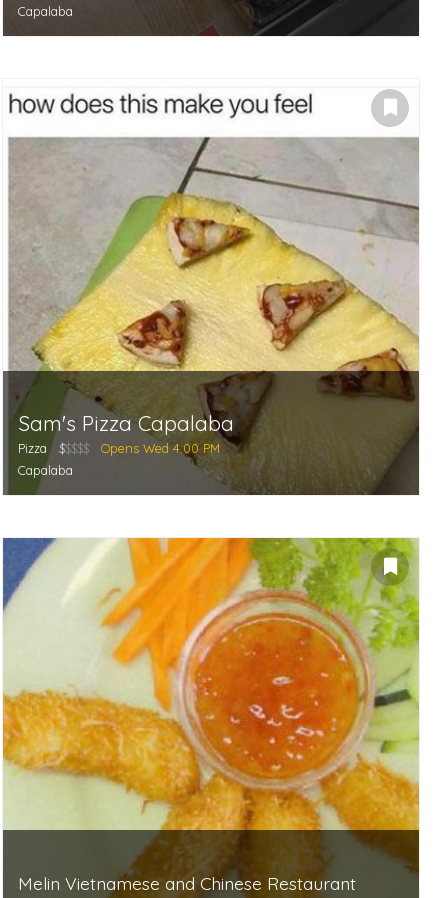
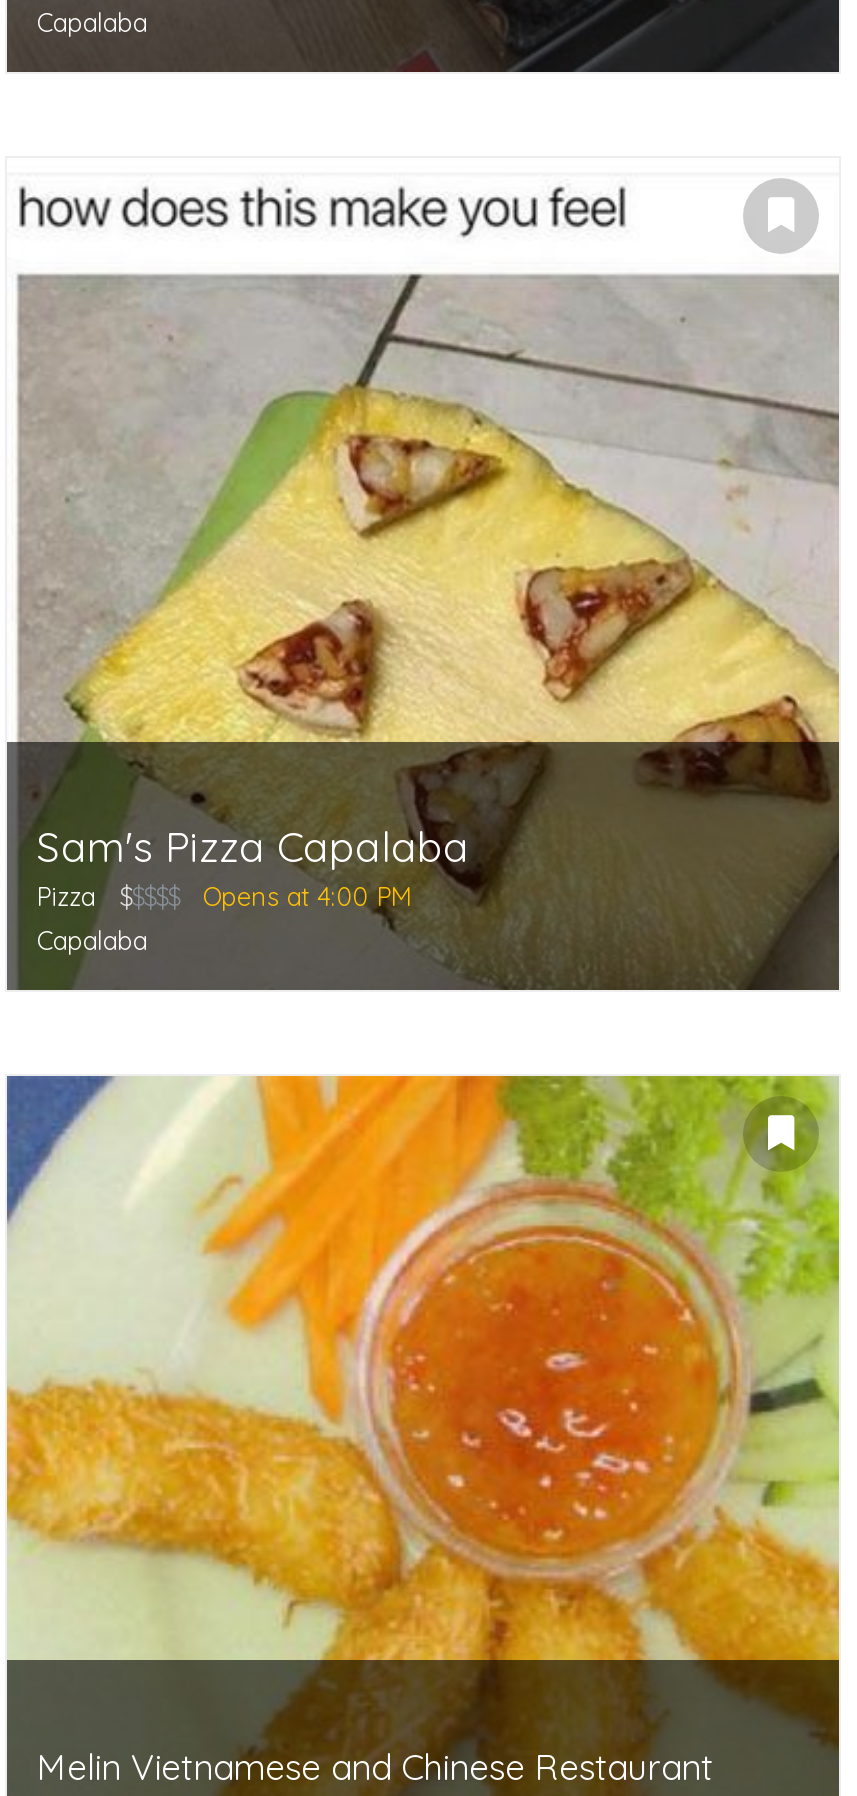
- Opens Wed 4:00 PM
+ Opens at 4:00 PM
